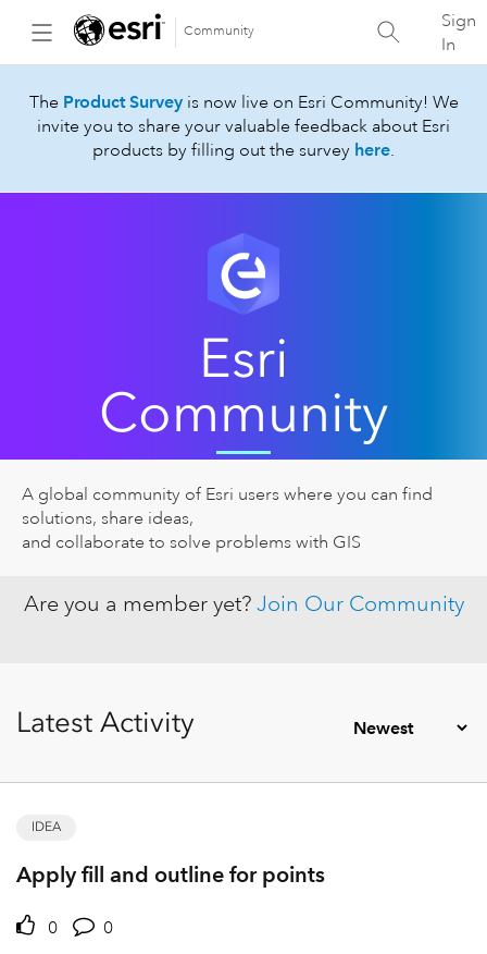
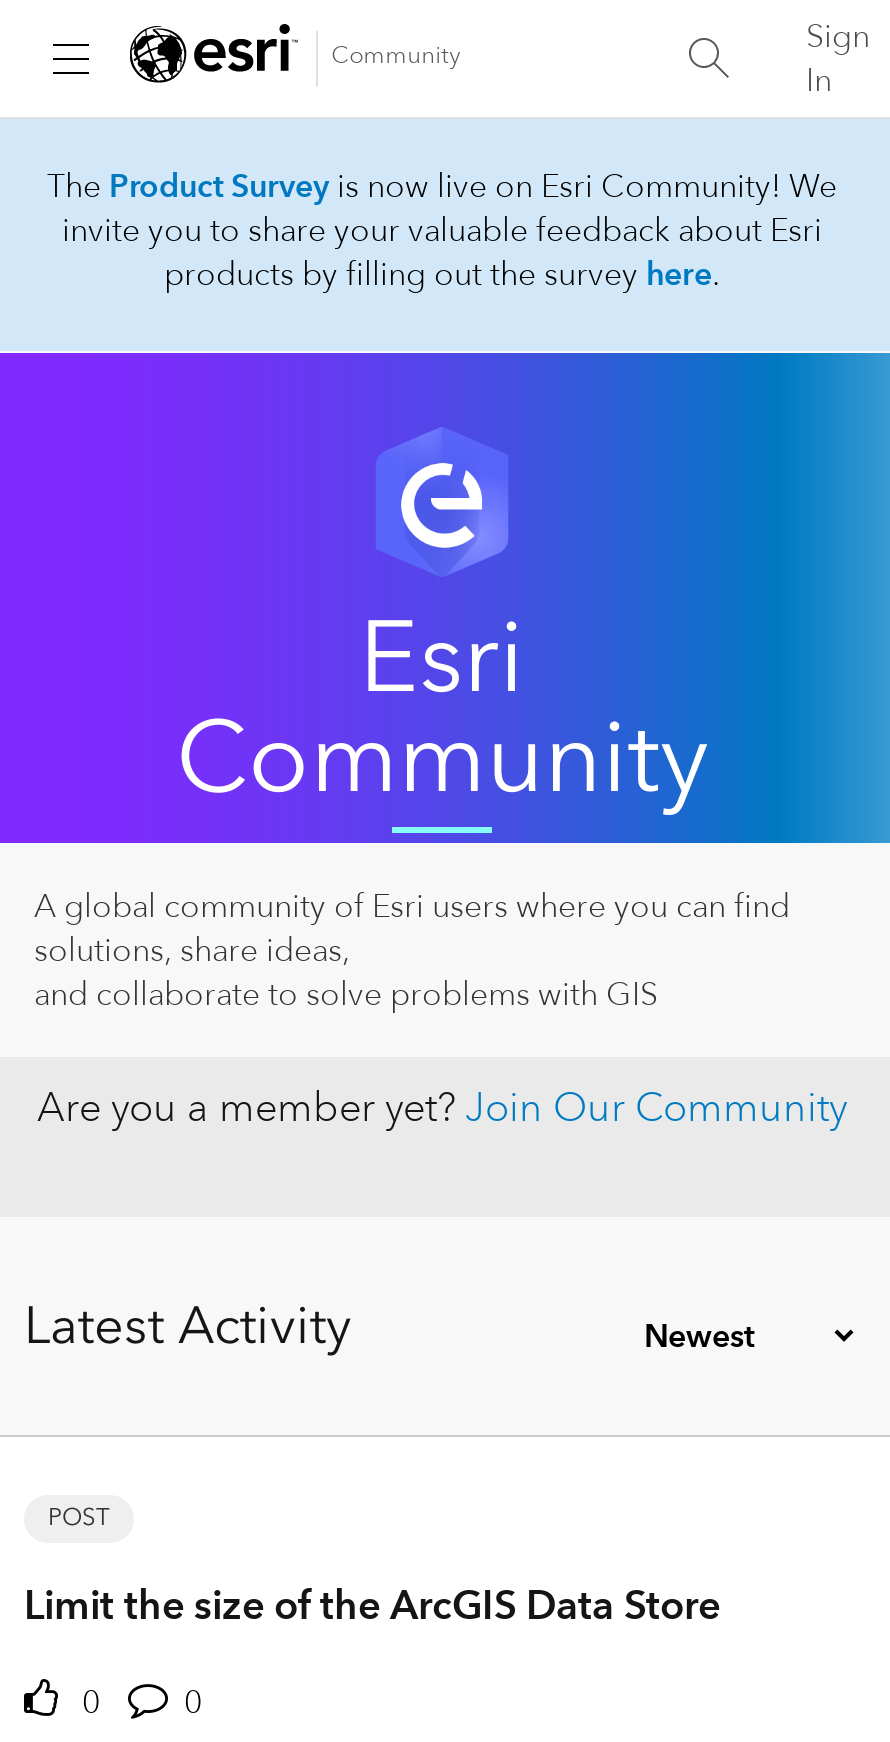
- IDEA
+ POST

- Apply fill and outline for points
+ Limit the size of the ArcGIS Data Store
